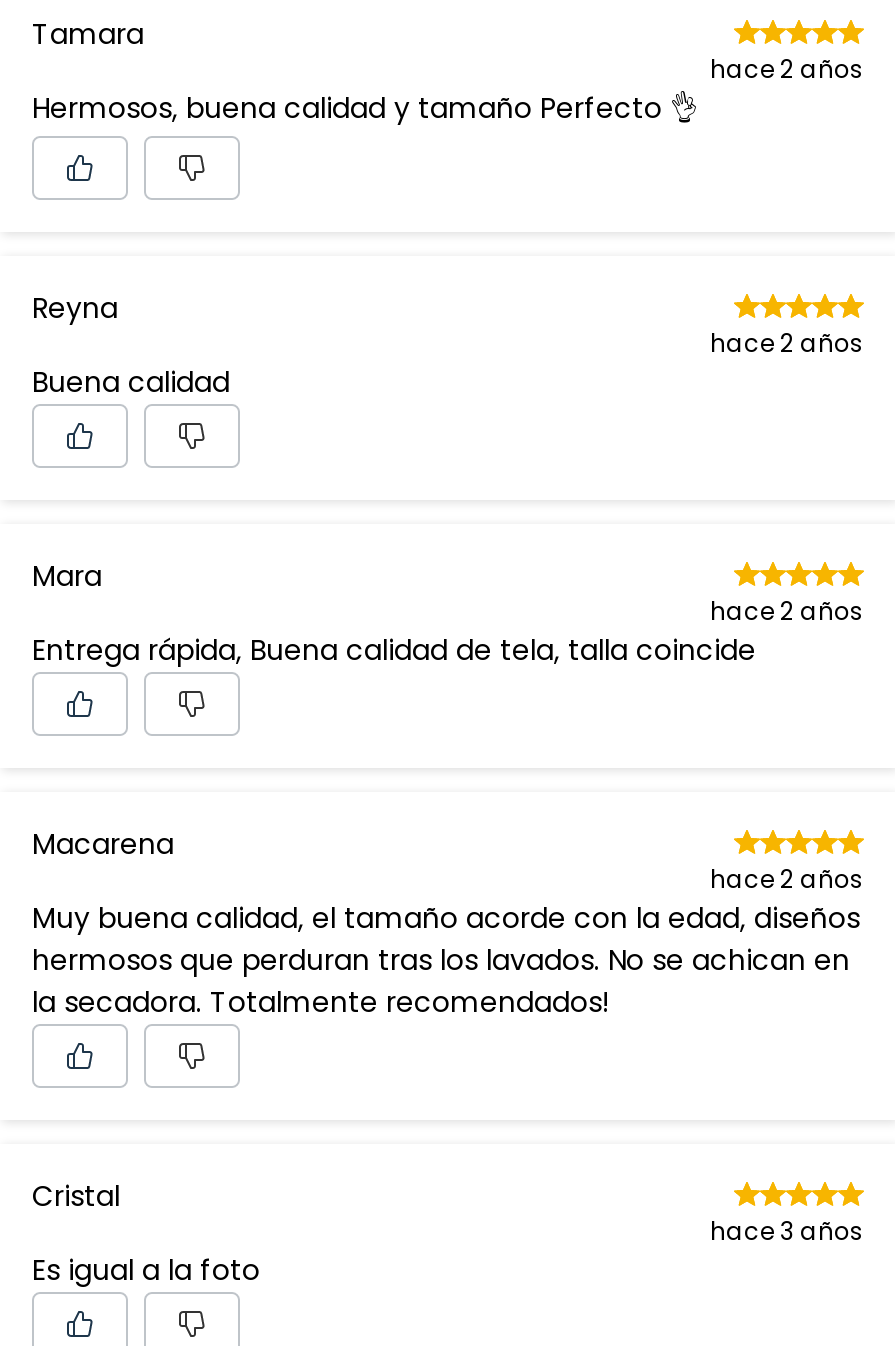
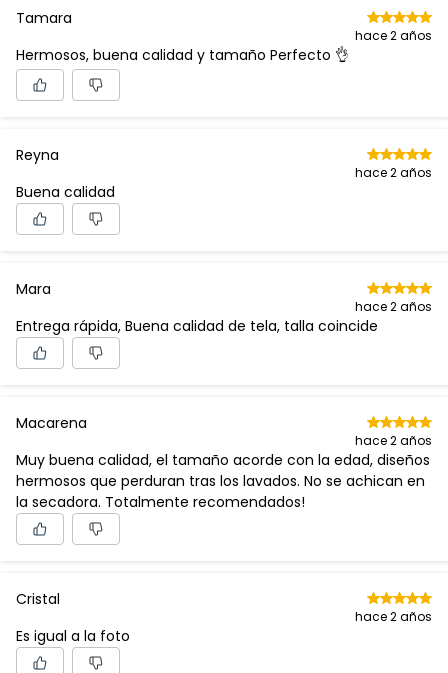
- hace 3 años
+ hace 2 años
